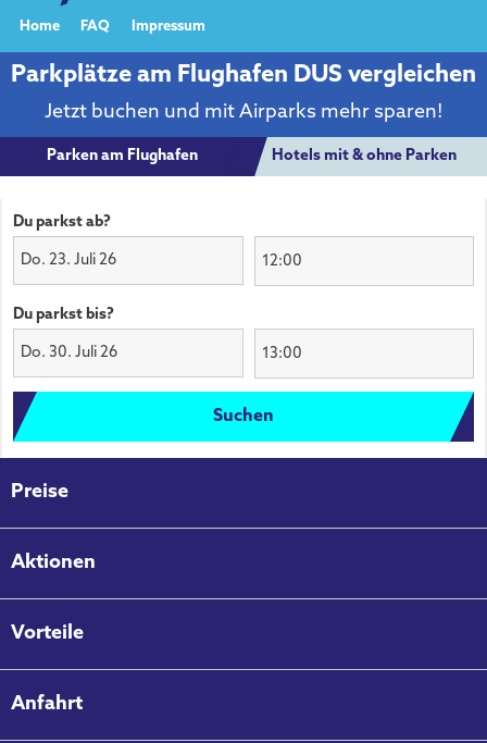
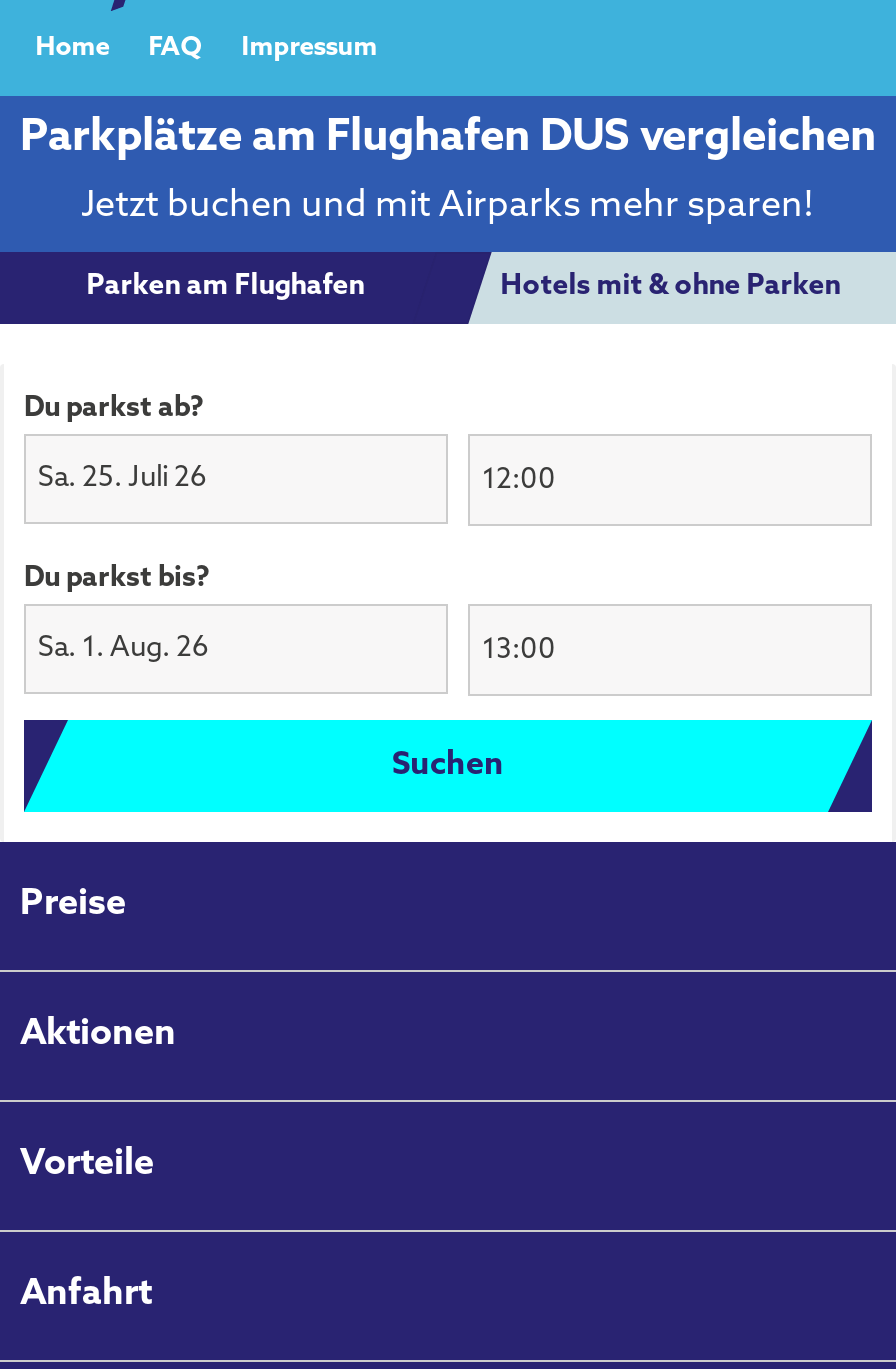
- Do. 23. Juli 26
+ Sa. 25. Juli 26

- Do. 30. Juli 26
+ Sa. 1. Aug. 26
